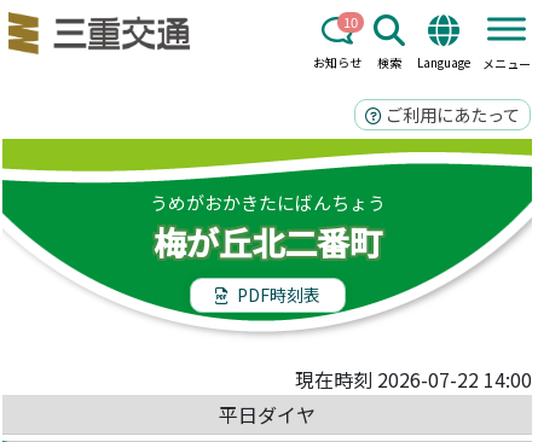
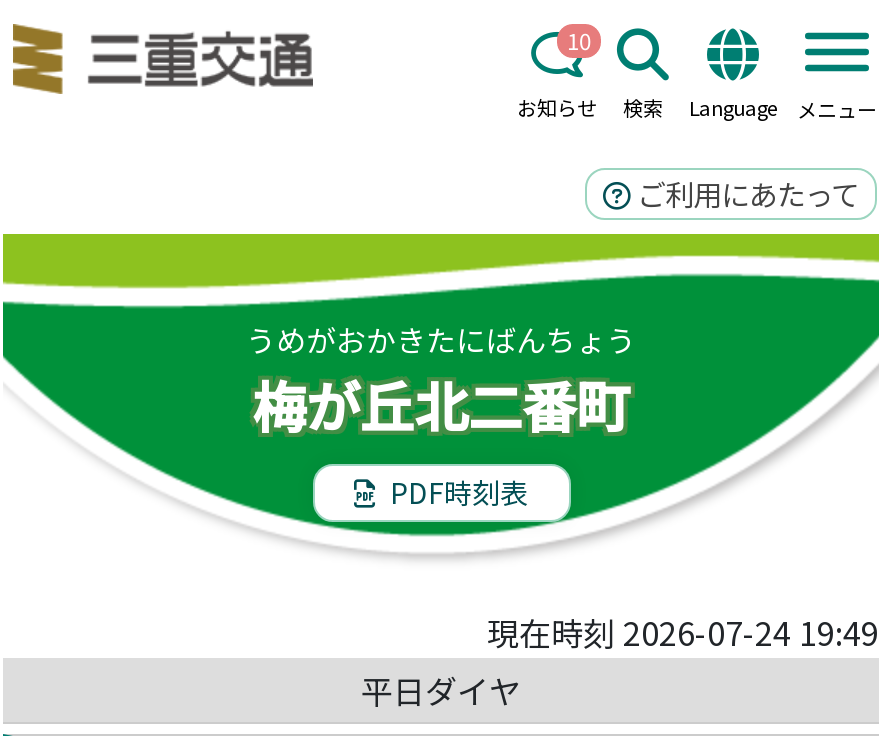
- 現在時刻 2026-07-22 14:00
+ 現在時刻 2026-07-24 19:49
